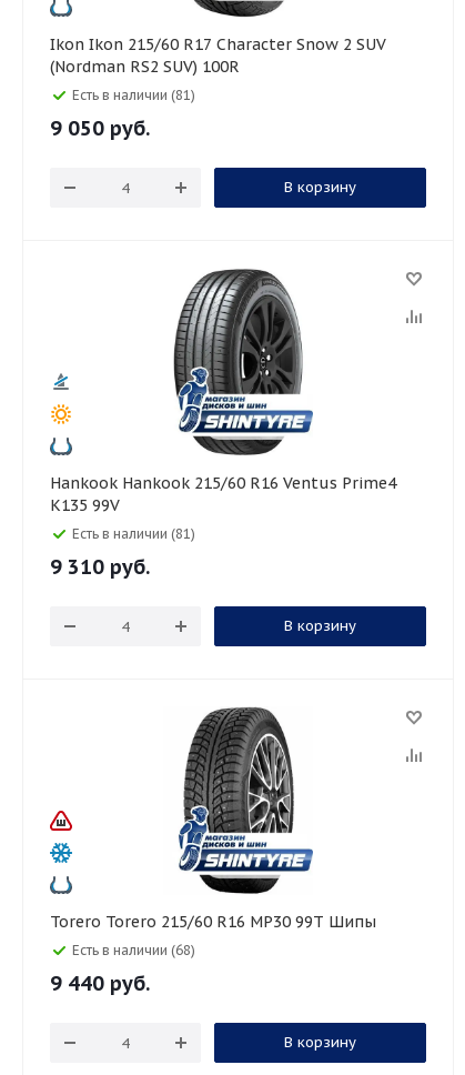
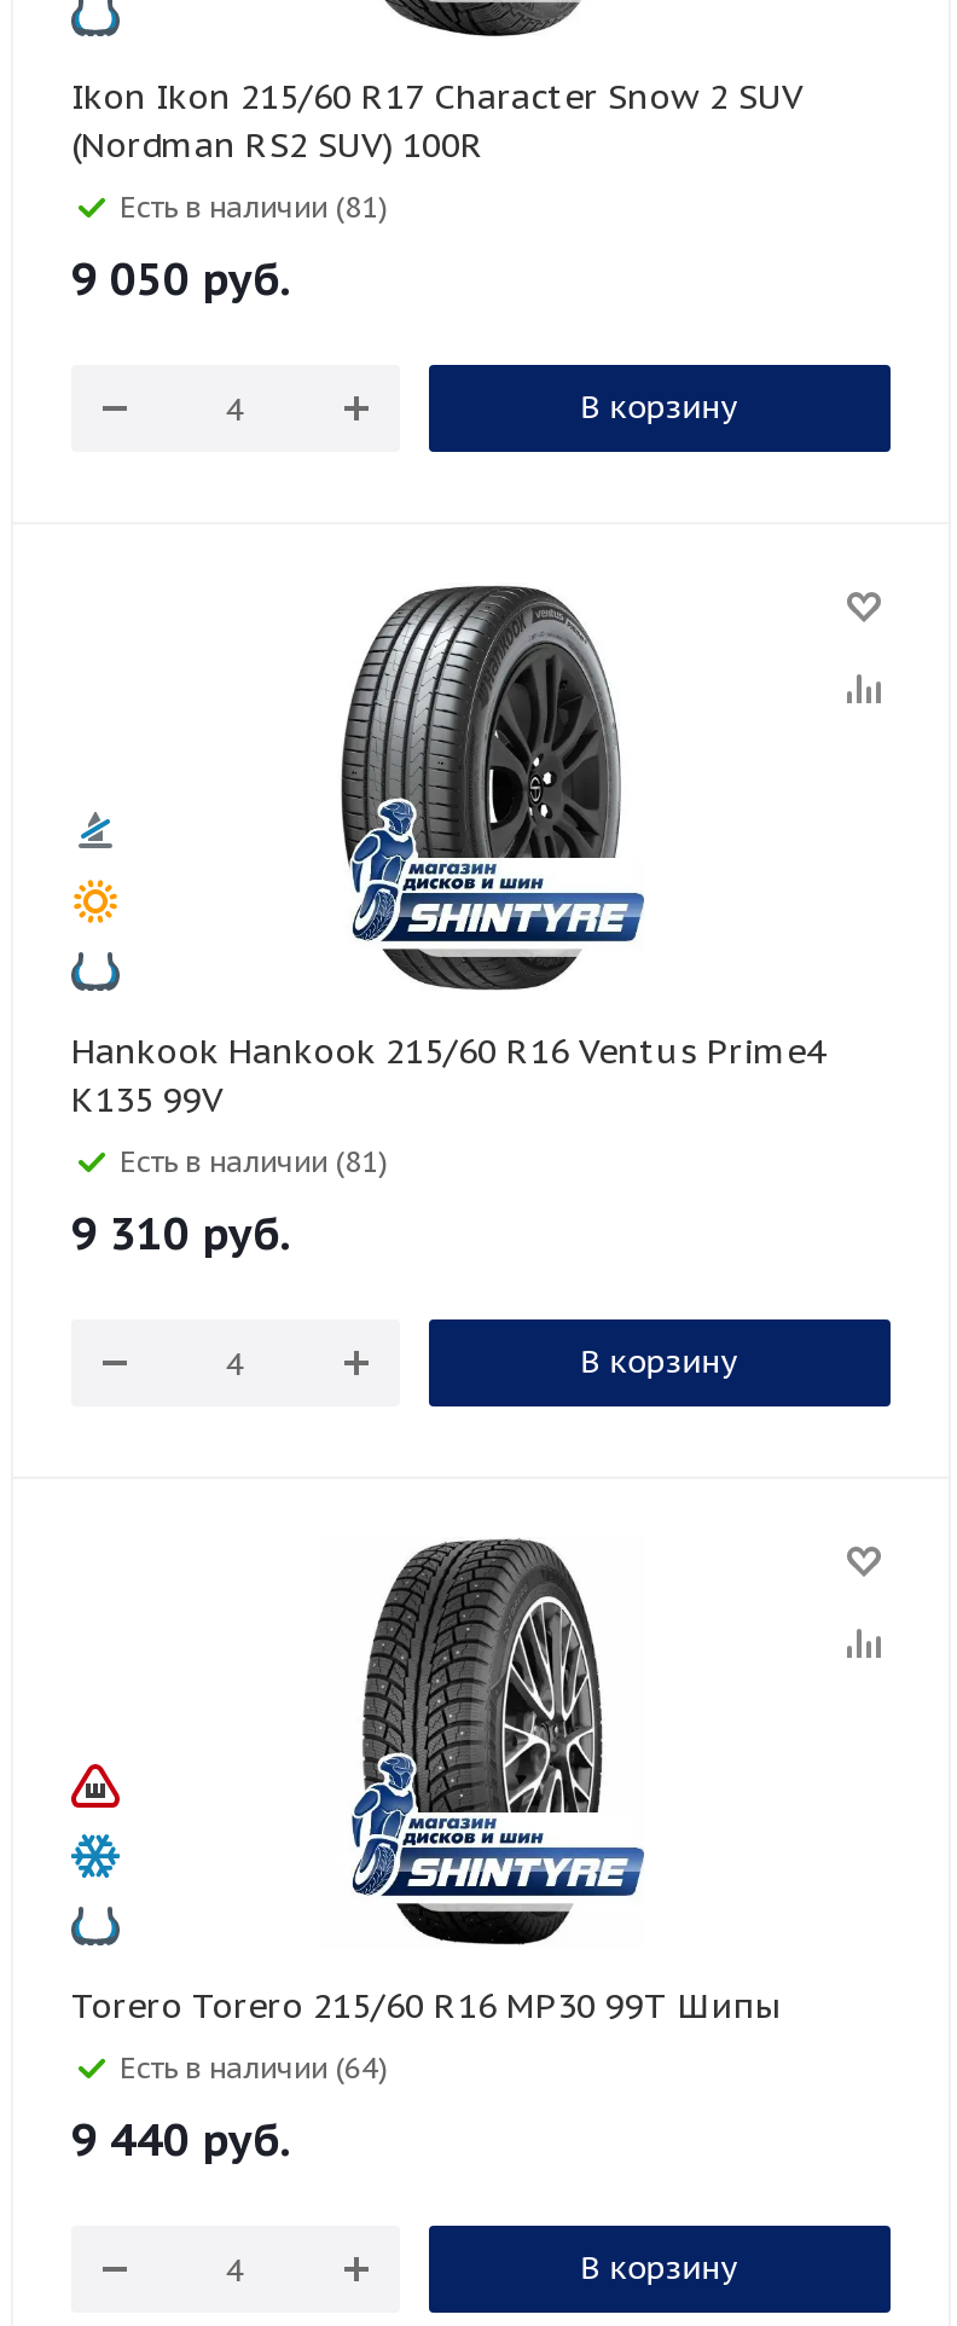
- Есть в наличии (68)
+ Есть в наличии (64)
